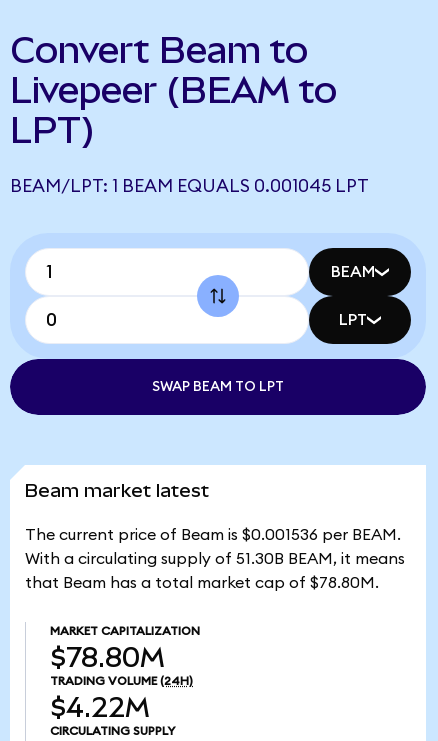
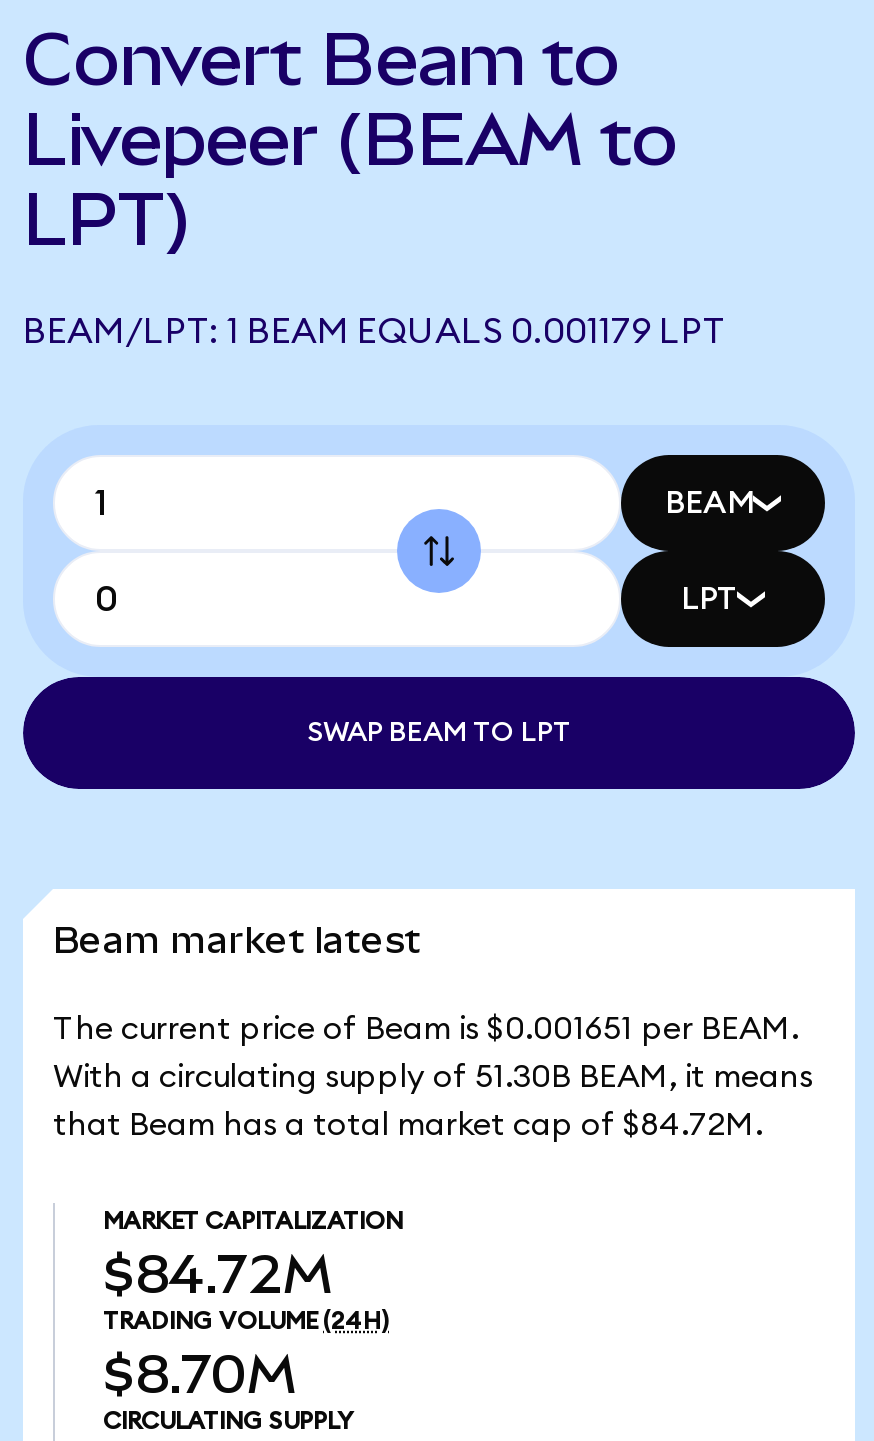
- BEAM/LPT: 1 BEAM EQUALS 0.001045 LPT
+ BEAM/LPT: 1 BEAM EQUALS 0.001179 LPT

- The current price of Beam is $0.001536 per BEAM.
+ The current price of Beam is $0.001651 per BEAM.

- that Beam has a total market cap of $78.80M.
+ that Beam has a total market cap of $84.72M.

- $78.80M
+ $84.72M

- $4.22M
+ $8.70M
